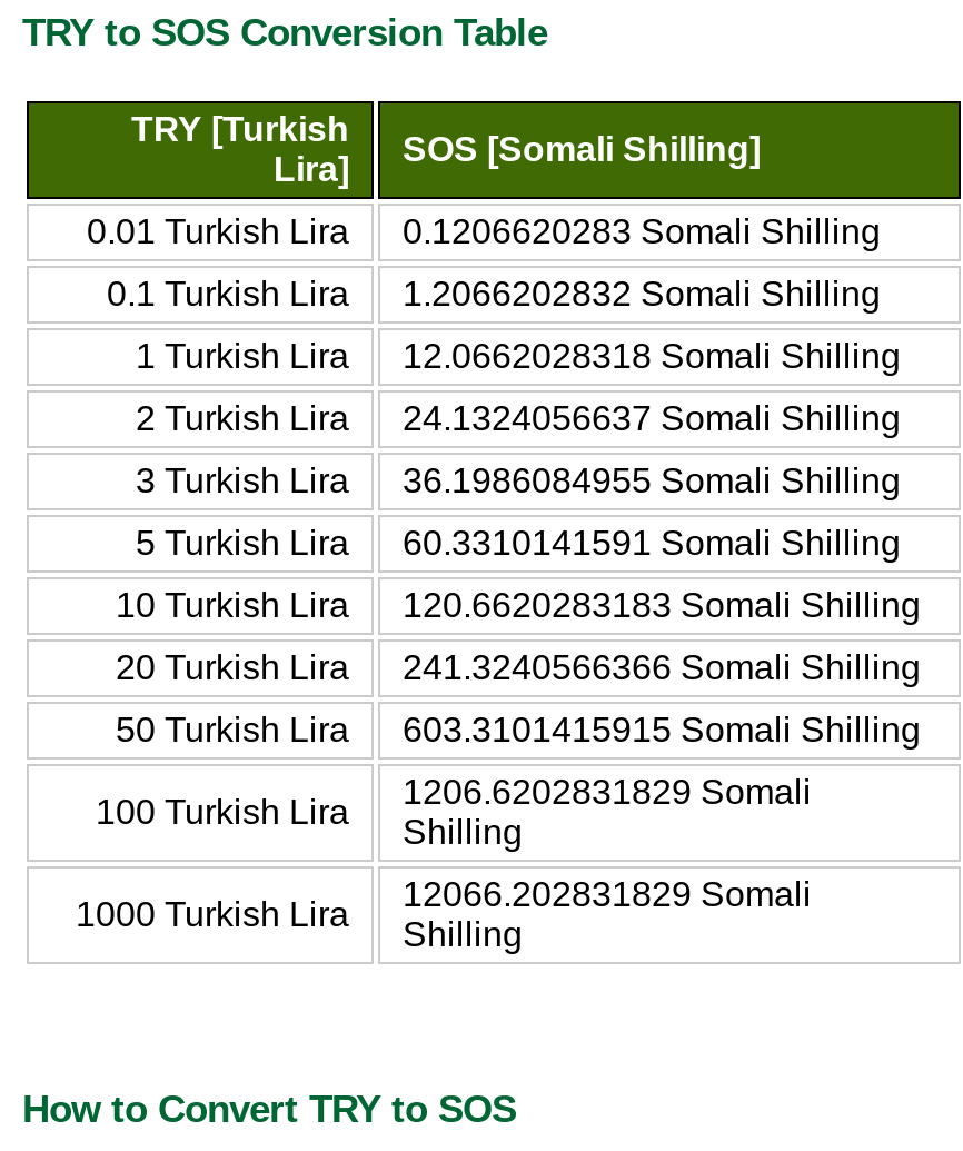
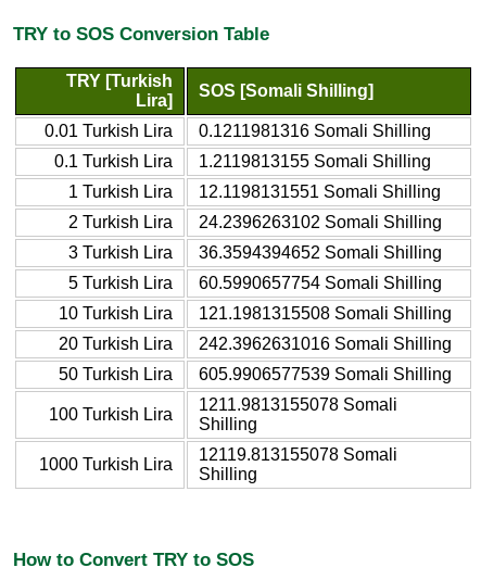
- 0.1206620283 Somali Shilling
+ 0.1211981316 Somali Shilling

- 1.2066202832 Somali Shilling
+ 1.2119813155 Somali Shilling

- 12.0662028318 Somali Shilling
+ 12.1198131551 Somali Shilling

- 24.1324056637 Somali Shilling
+ 24.2396263102 Somali Shilling

- 36.1986084955 Somali Shilling
+ 36.3594394652 Somali Shilling

- 60.3310141591 Somali Shilling
+ 60.5990657754 Somali Shilling

- 120.6620283183 Somali Shilling
+ 121.1981315508 Somali Shilling

- 241.3240566366 Somali Shilling
+ 242.3962631016 Somali Shilling

- 603.3101415915 Somali Shilling
+ 605.9906577539 Somali Shilling

- 1206.6202831829 Somali
+ 1211.9813155078 Somali

- 12066.202831829 Somali
+ 12119.813155078 Somali
